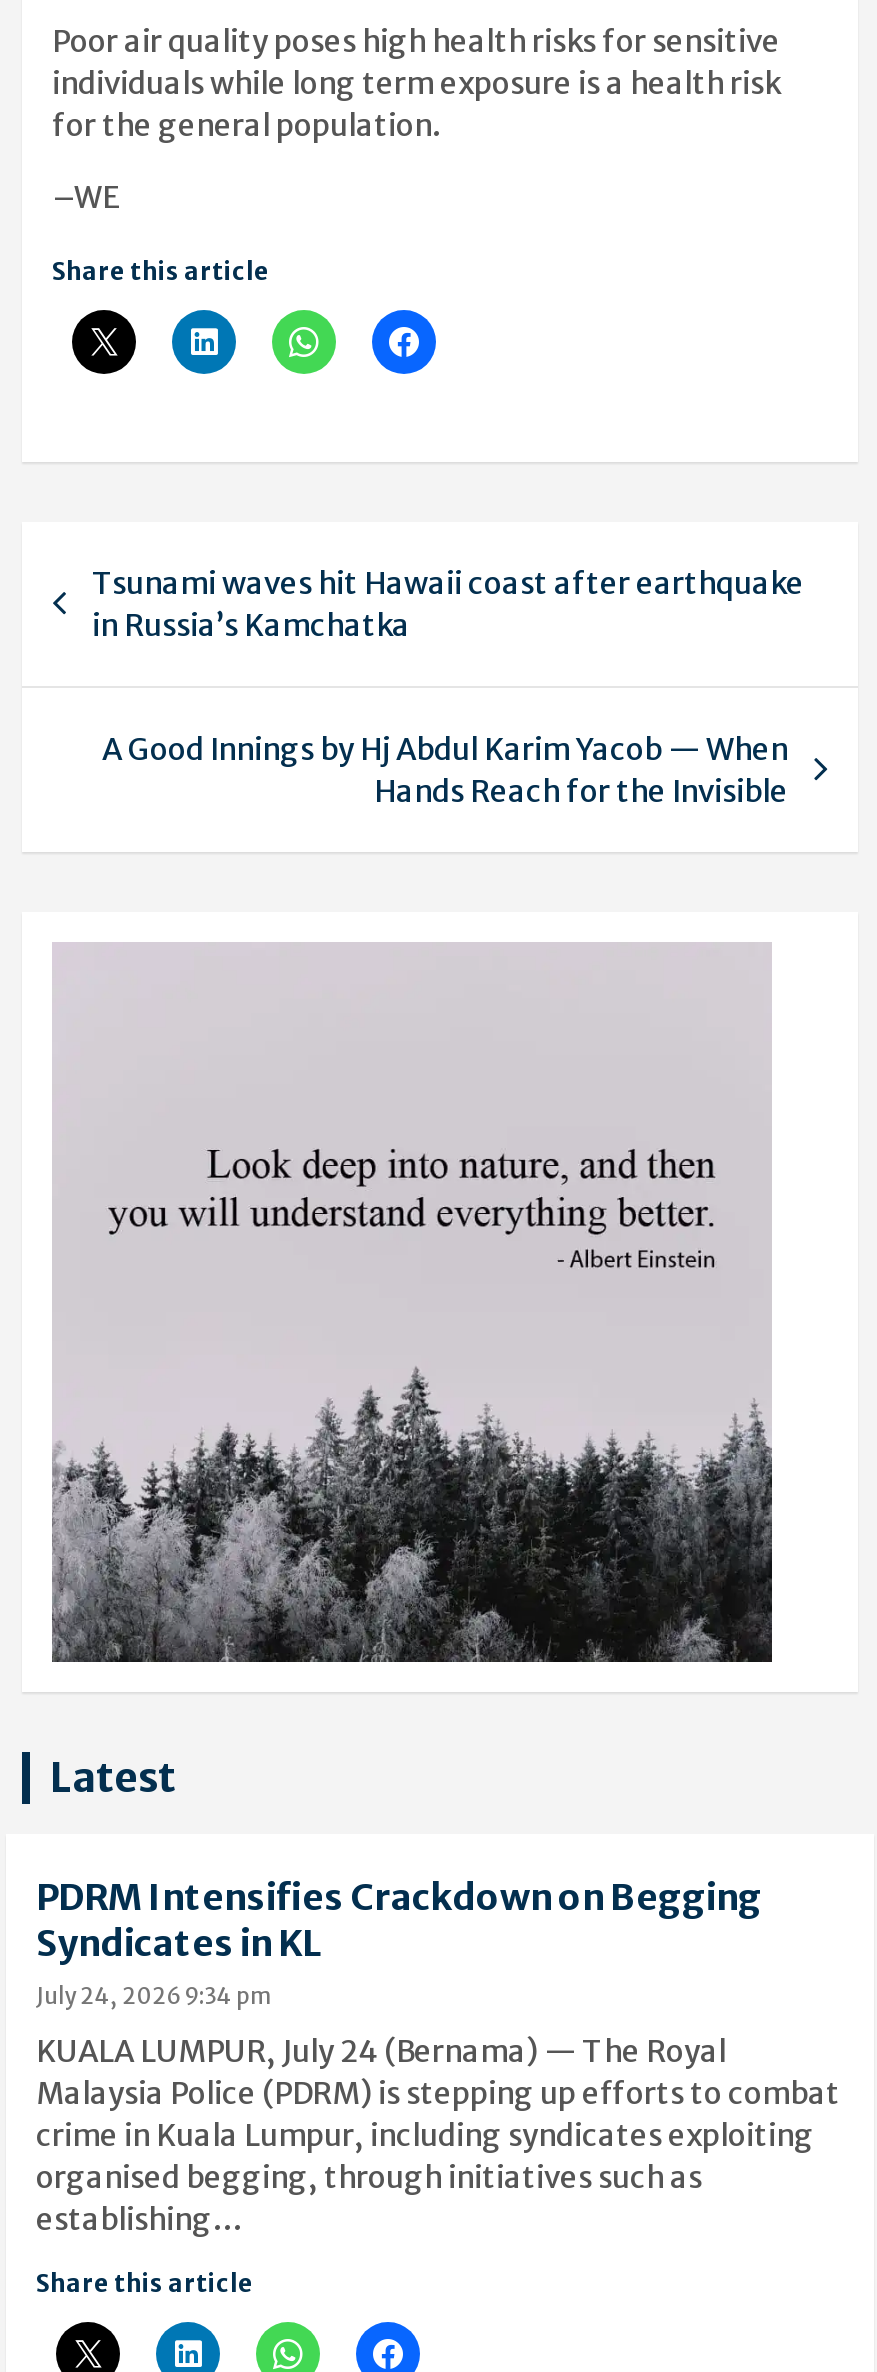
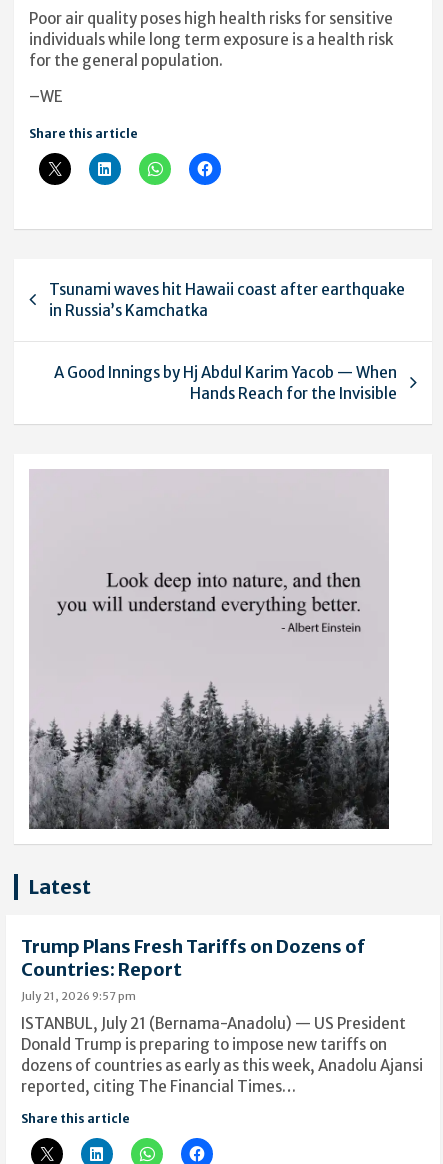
- PDRM Intensifies Crackdown on Begging
- Syndicates in KL
- July 24, 2026 9:34 pm
+ Trump Plans Fresh Tariffs on Dozens of
+ Countries: Report
+ July 21, 2026 9:57 pm

- KUALA LUMPUR, July 24 (Bernama) — The Royal
- Malaysia Police (PDRM) is stepping up efforts to combat
- crime in Kuala Lumpur, including syndicates exploiting
- organised begging, through initiatives such as
- establishing…
+ ISTANBUL, July 21 (Bernama-Anadolu) — US President
+ Donald Trump is preparing to impose new tariffs on
+ dozens of countries as early as this week, Anadolu Ajansi
+ reported, citing The Financial Times…
